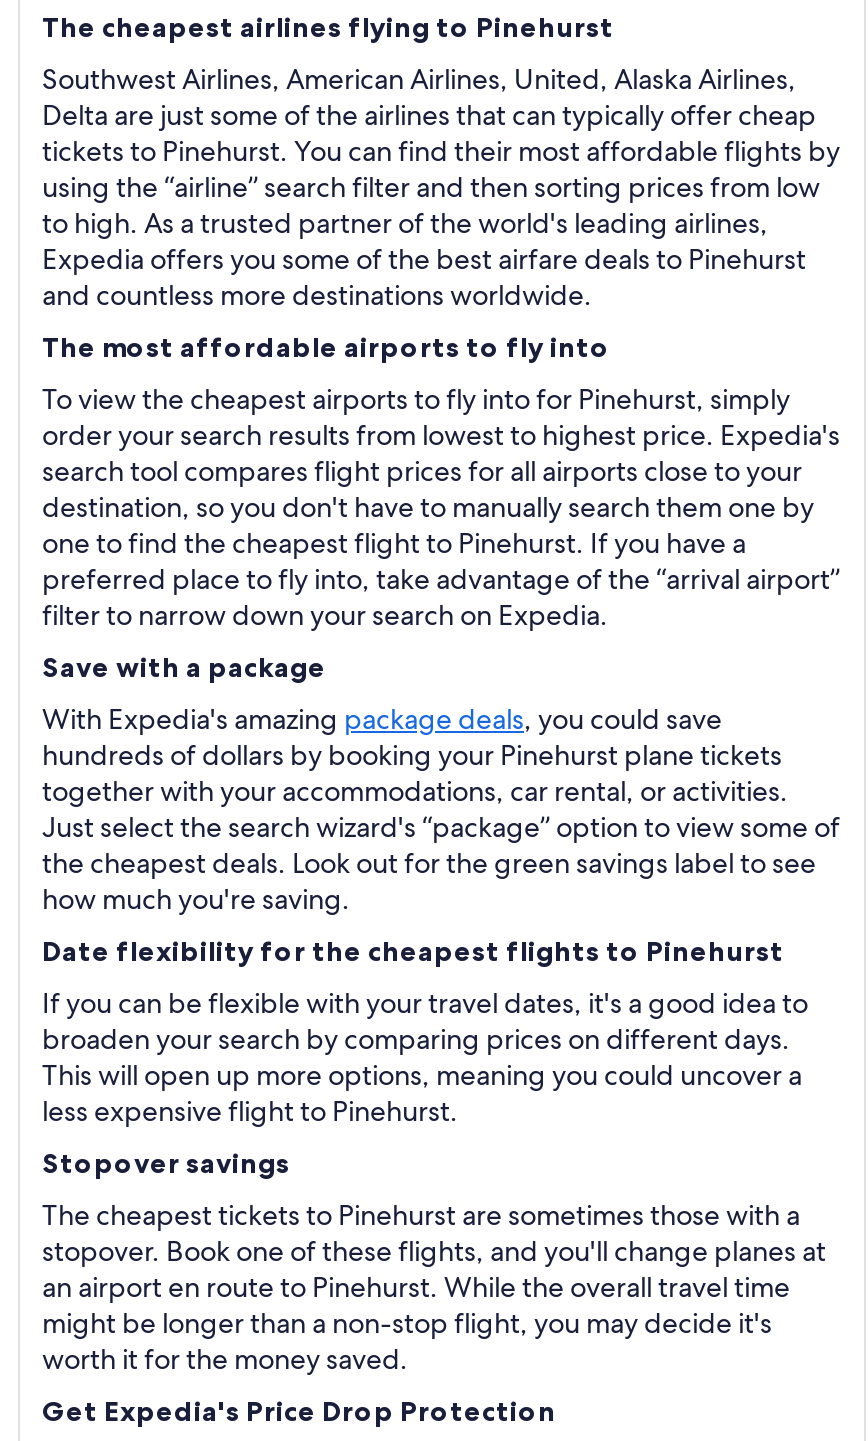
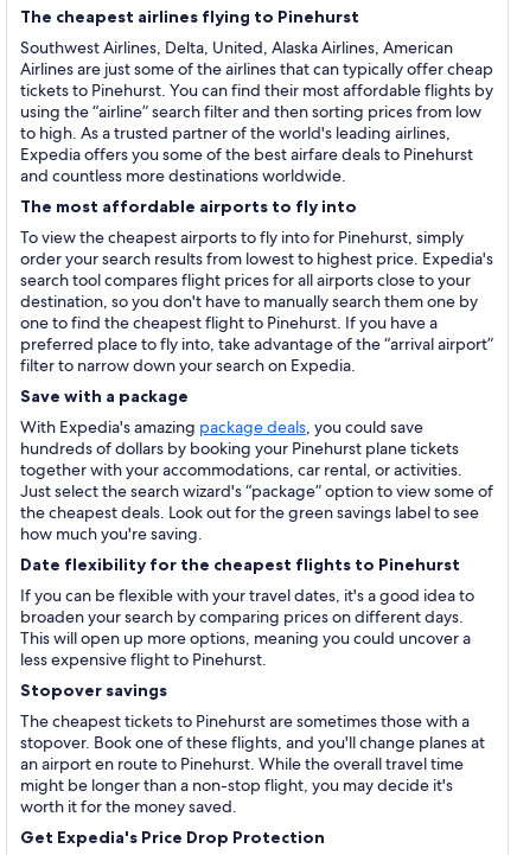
- Southwest Airlines, American Airlines, United, Alaska Airlines,
+ Southwest Airlines, Delta, United, Alaska Airlines, American

- Delta are just some of the airlines that can typically offer cheap
+ Airlines are just some of the airlines that can typically offer cheap
